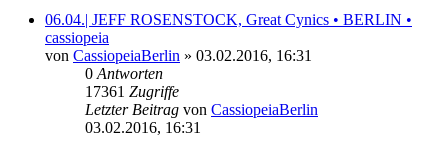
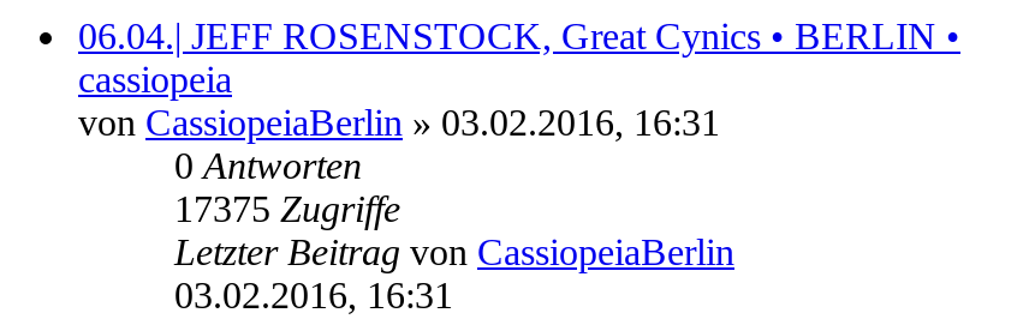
- 17361 Zugriffe
+ 17375 Zugriffe
